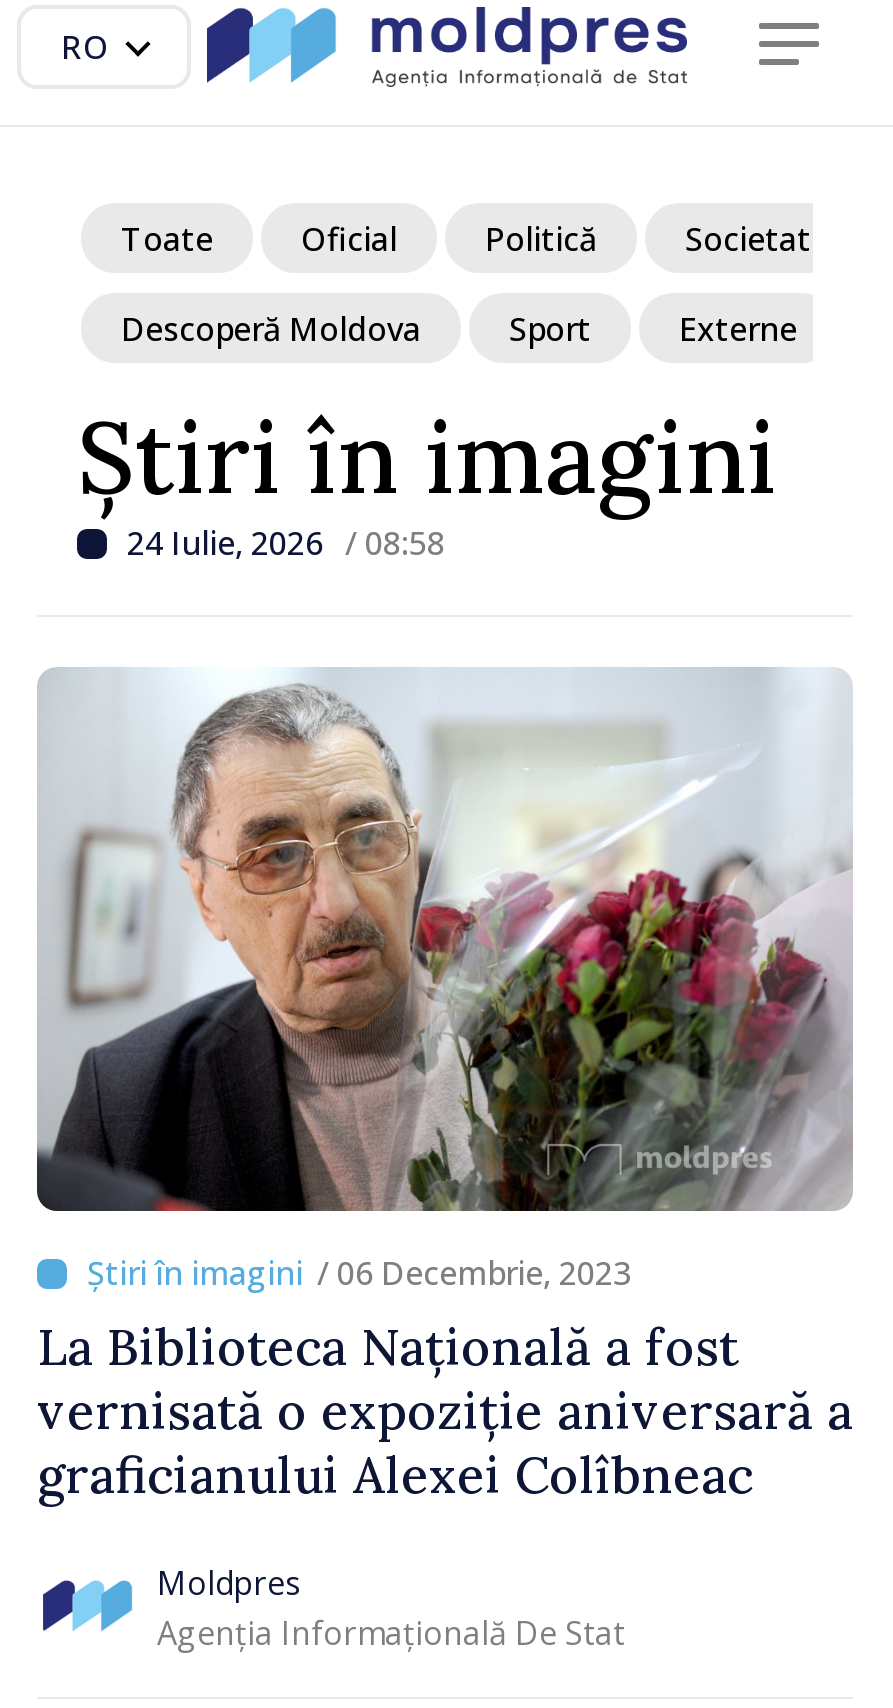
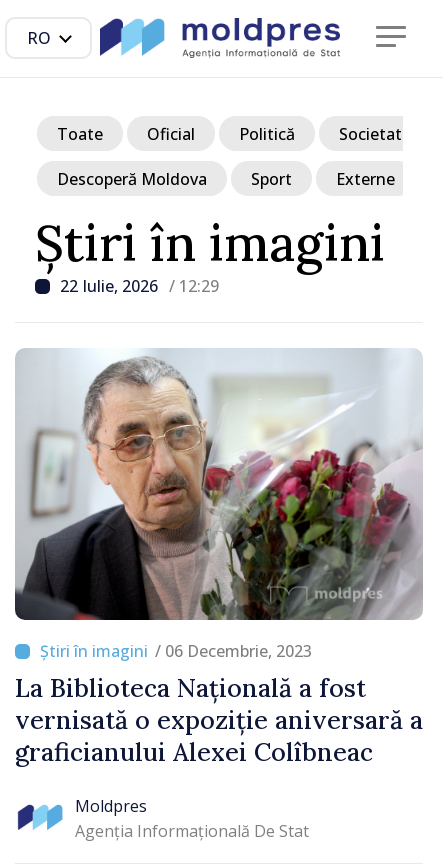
- 24 Iulie, 2026 / 08:58
+ 22 Iulie, 2026 / 12:29
